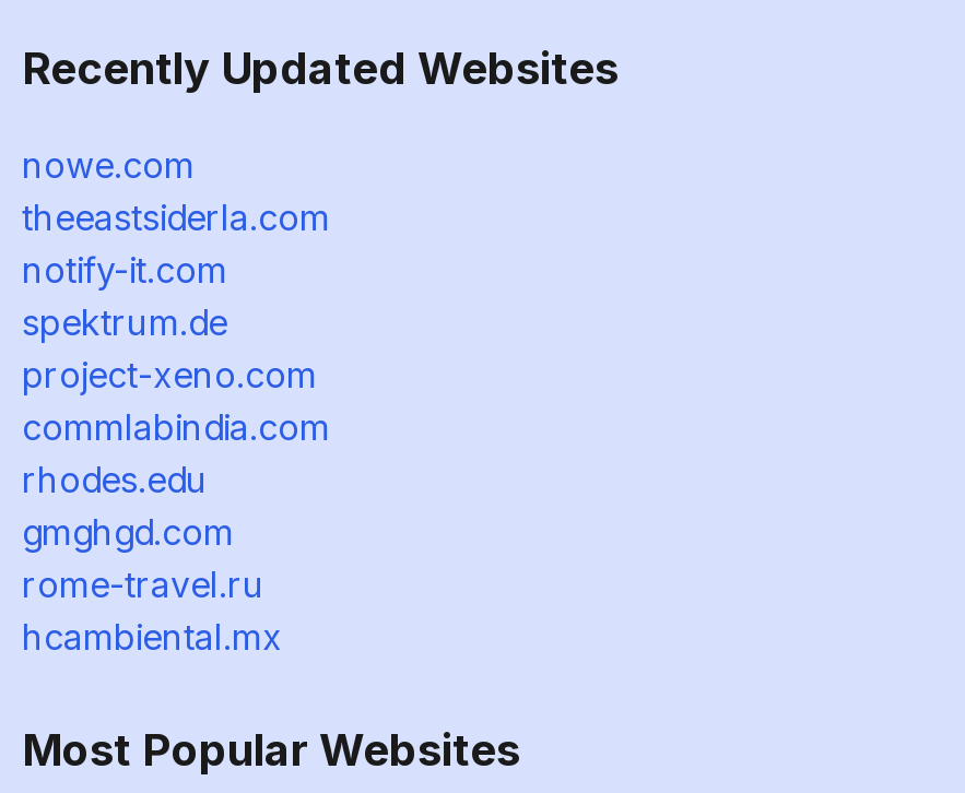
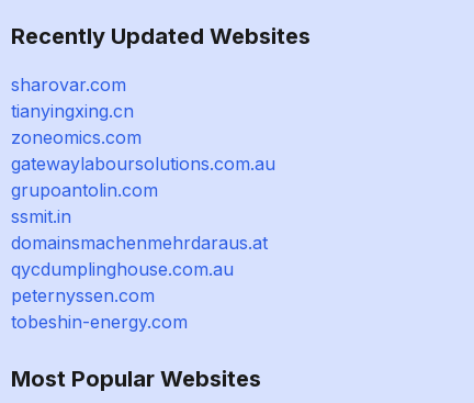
- nowe.com
- theeastsiderla.com
- notify-it.com
- spektrum.de
- project-xeno.com
- commlabindia.com
- rhodes.edu
- gmghgd.com
- rome-travel.ru
- hcambiental.mx
+ sharovar.com
+ tianyingxing.cn
+ zoneomics.com
+ gatewaylaboursolutions.com.au
+ grupoantolin.com
+ ssmit.in
+ domainsmachenmehrdaraus.at
+ qycdumplinghouse.com.au
+ peternyssen.com
+ tobeshin-energy.com
